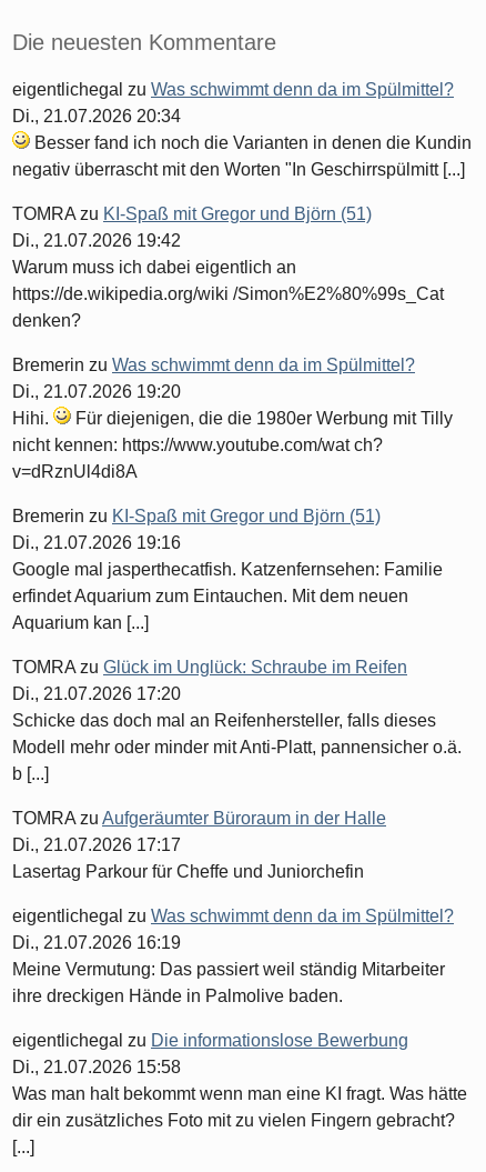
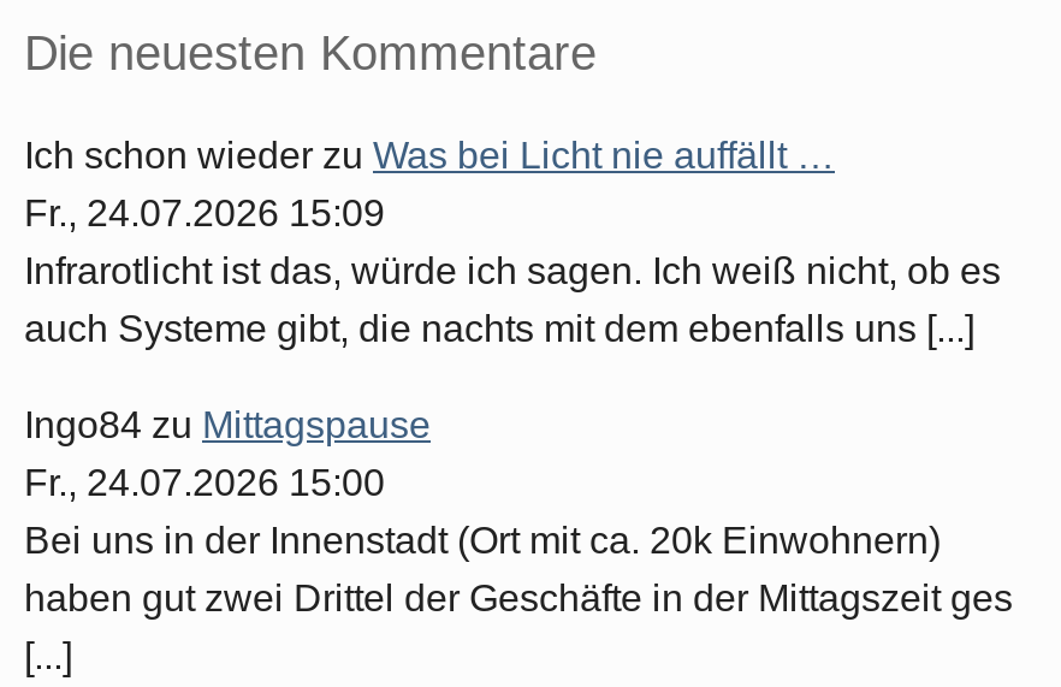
- eigentlichegal zu Was schwimmt denn da im Spülmittel?
- Di., 21.07.2026 20:34
- Besser fand ich noch die Varianten in denen die Kundin
- negativ überrascht mit den Worten "In Geschirrspülmitt [...]
- TOMRA zu KI-Spaß mit Gregor und Björn (51)
- Di., 21.07.2026 19:42
- Warum muss ich dabei eigentlich an
- https://de.wikipedia.org/wiki /Simon%E2%80%99s_Cat
- denken?
- Bremerin zu Was schwimmt denn da im Spülmittel?
- Di., 21.07.2026 19:20
- Hihi.
- Für diejenigen, die die 1980er Werbung mit Tilly
- nicht kennen: https://www.youtube.com/wat ch?
- v=dRznUl4di8A
- Bremerin zu KI-Spaß mit Gregor und Björn (51)
- Di., 21.07.2026 19:16
- Google mal jasperthecatfish. Katzenfernsehen: Familie
- erfindet Aquarium zum Eintauchen. Mit dem neuen
- Aquarium kan [...]
- TOMRA zu Glück im Unglück: Schraube im Reifen
- Di., 21.07.2026 17:20
- Schicke das doch mal an Reifenhersteller, falls dieses
- Modell mehr oder minder mit Anti-Platt, pannensicher o.ä.
- b [...]
- TOMRA zu Aufgeräumter Büroraum in der Halle
- Di., 21.07.2026 17:17
- Lasertag Parkour für Cheffe und Juniorchefin
- eigentlichegal zu Was schwimmt denn da im Spülmittel?
- Di., 21.07.2026 16:19
- Meine Vermutung: Das passiert weil ständig Mitarbeiter
- ihre dreckigen Hände in Palmolive baden.
- eigentlichegal zu Die informationslose Bewerbung
- Di., 21.07.2026 15:58
- Was man halt bekommt wenn man eine KI fragt. Was hätte
- dir ein zusätzliches Foto mit zu vielen Fingern gebracht?
+ Ich schon wieder zu Was bei Licht nie auffällt …
+ Fr., 24.07.2026 15:09
+ Infrarotlicht ist das, würde ich sagen. Ich weiß nicht, ob es
+ auch Systeme gibt, die nachts mit dem ebenfalls uns [...]
+ Ingo84 zu Mittagspause
+ Fr., 24.07.2026 15:00
+ Bei uns in der Innenstadt (Ort mit ca. 20k Einwohnern)
+ haben gut zwei Drittel der Geschäfte in der Mittagszeit ges
